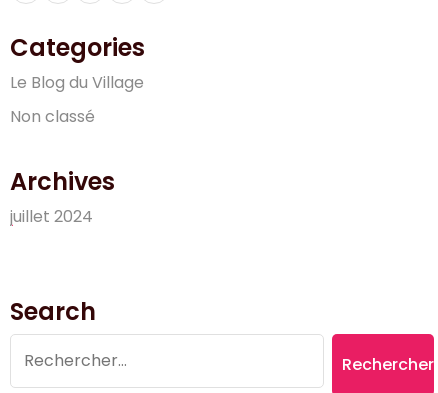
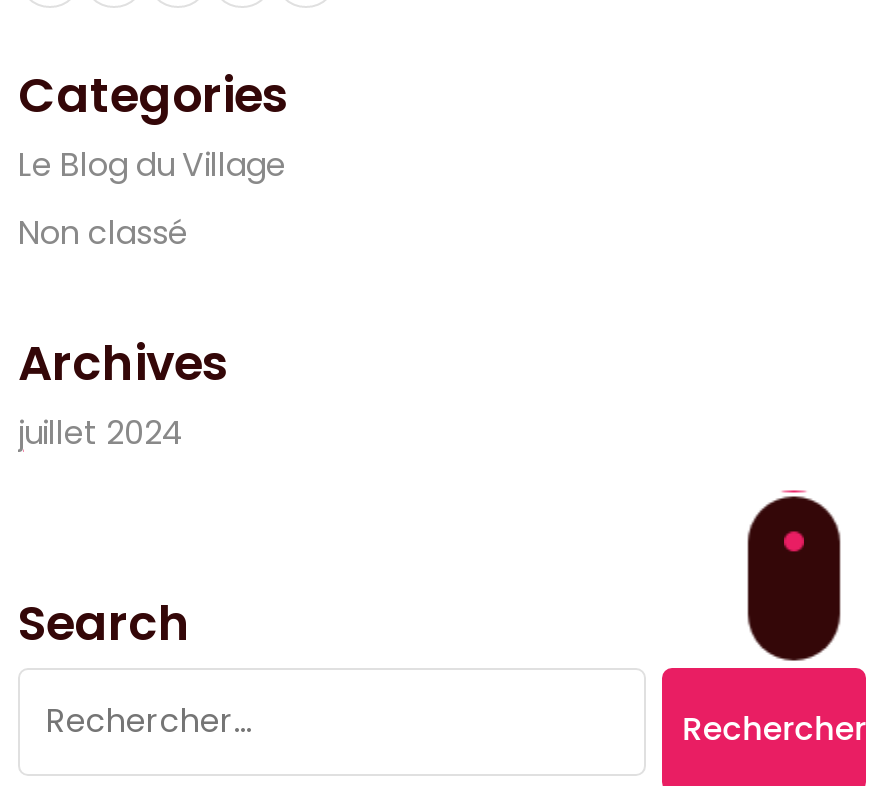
+ [image]
